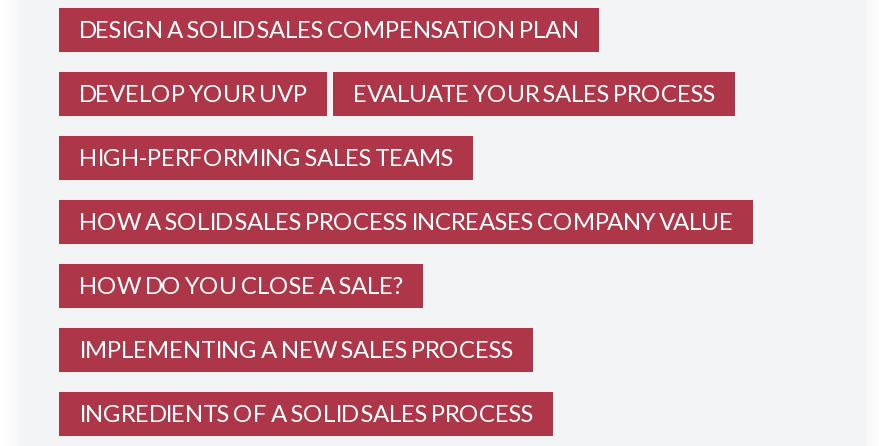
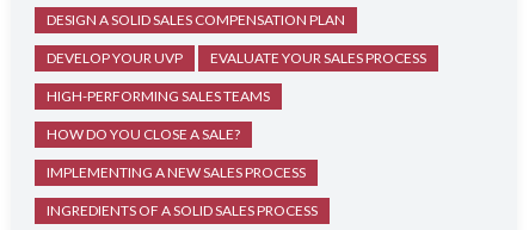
- HOW A SOLID SALES PROCESS INCREASES COMPANY VALUE
